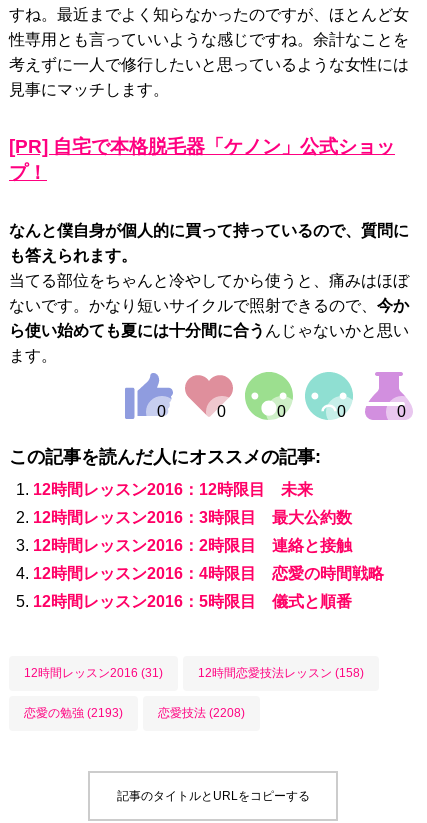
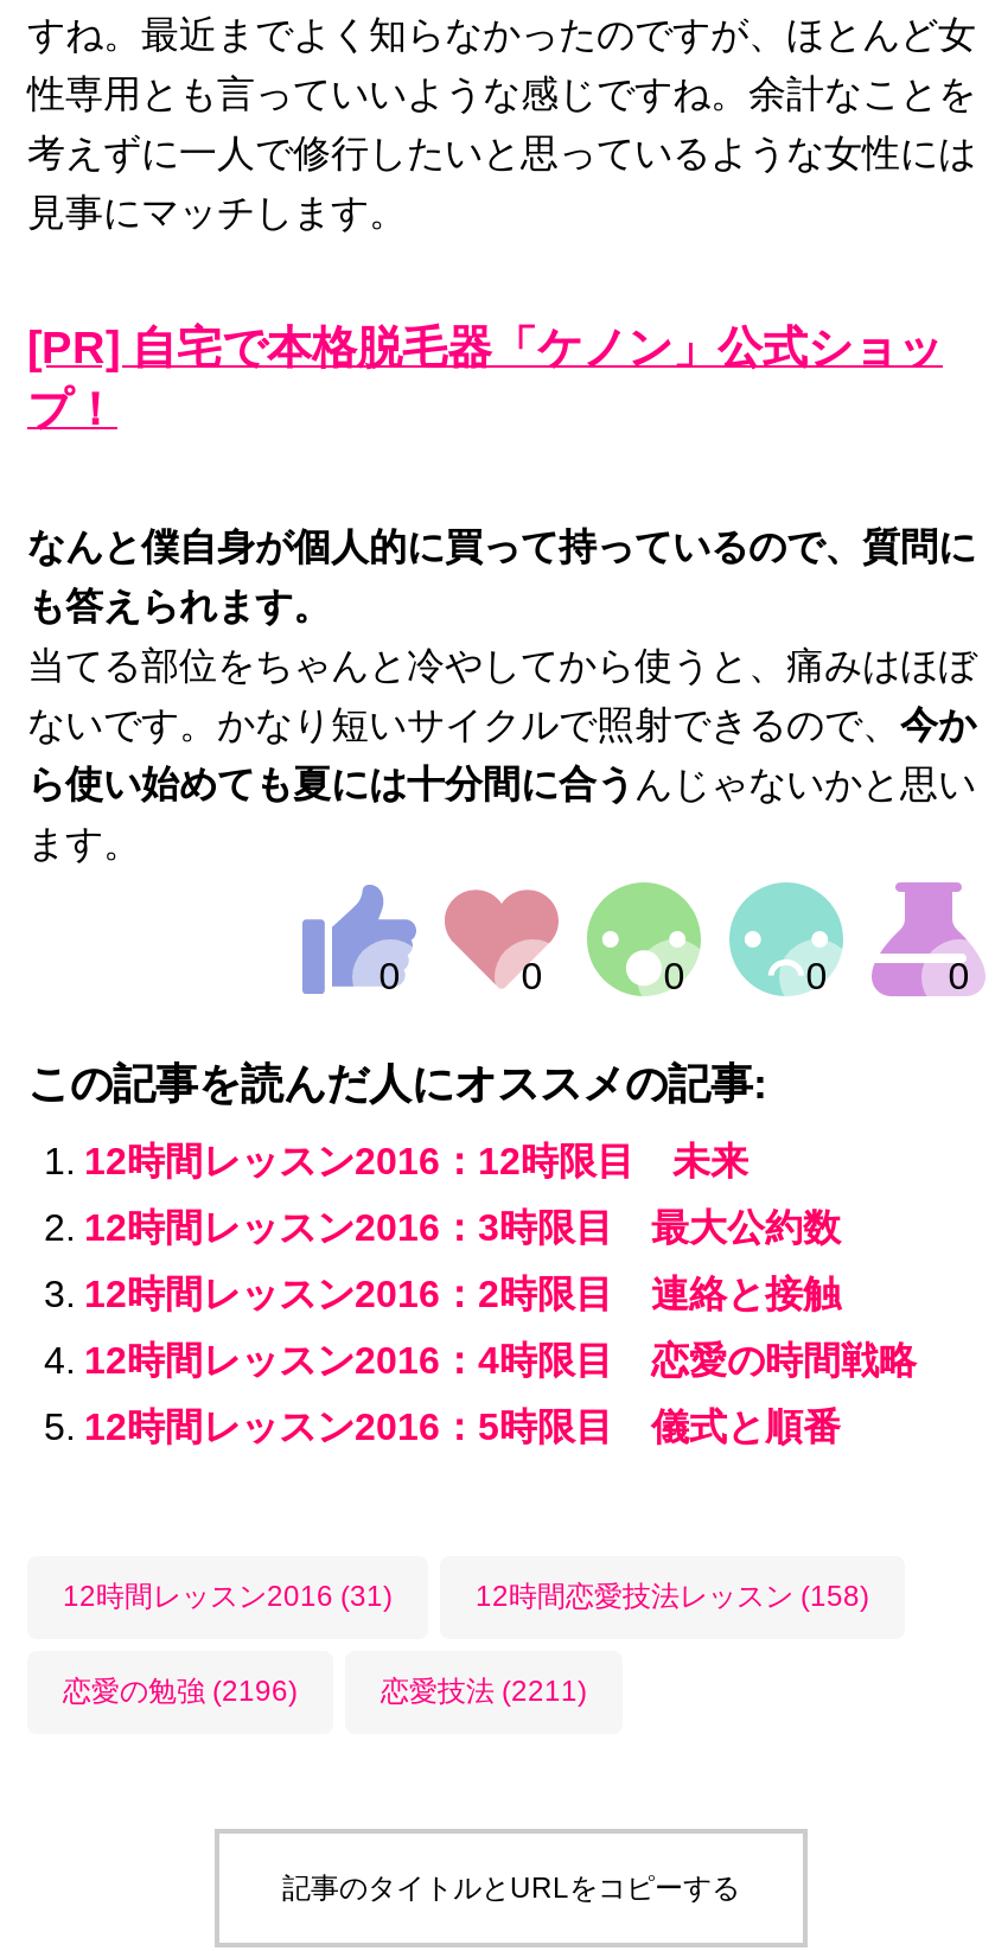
- 恋愛の勉強 (2193)
+ 恋愛の勉強 (2196)

- 恋愛技法 (2208)
+ 恋愛技法 (2211)
